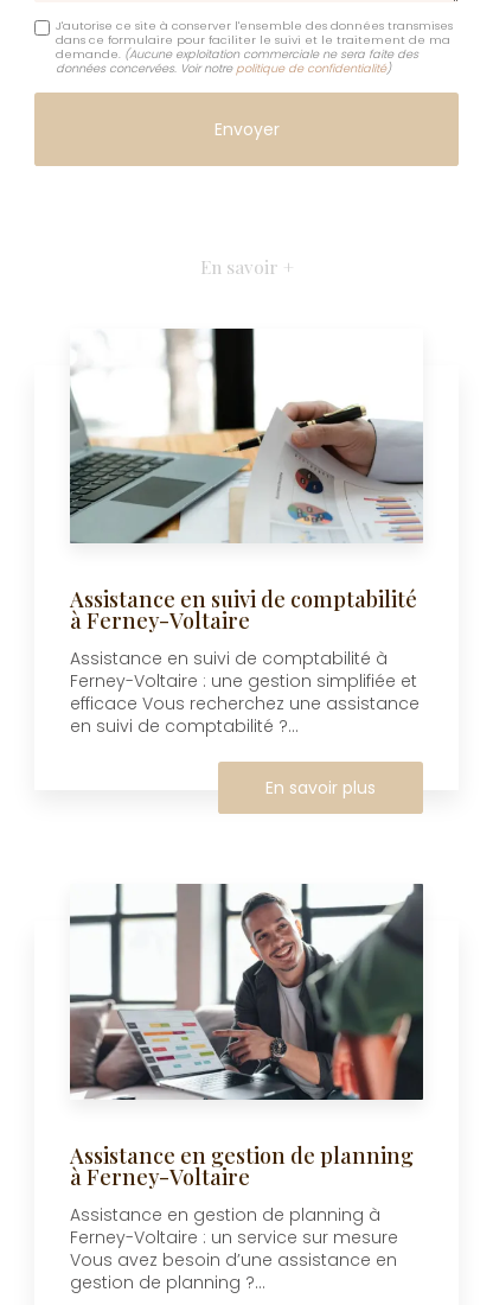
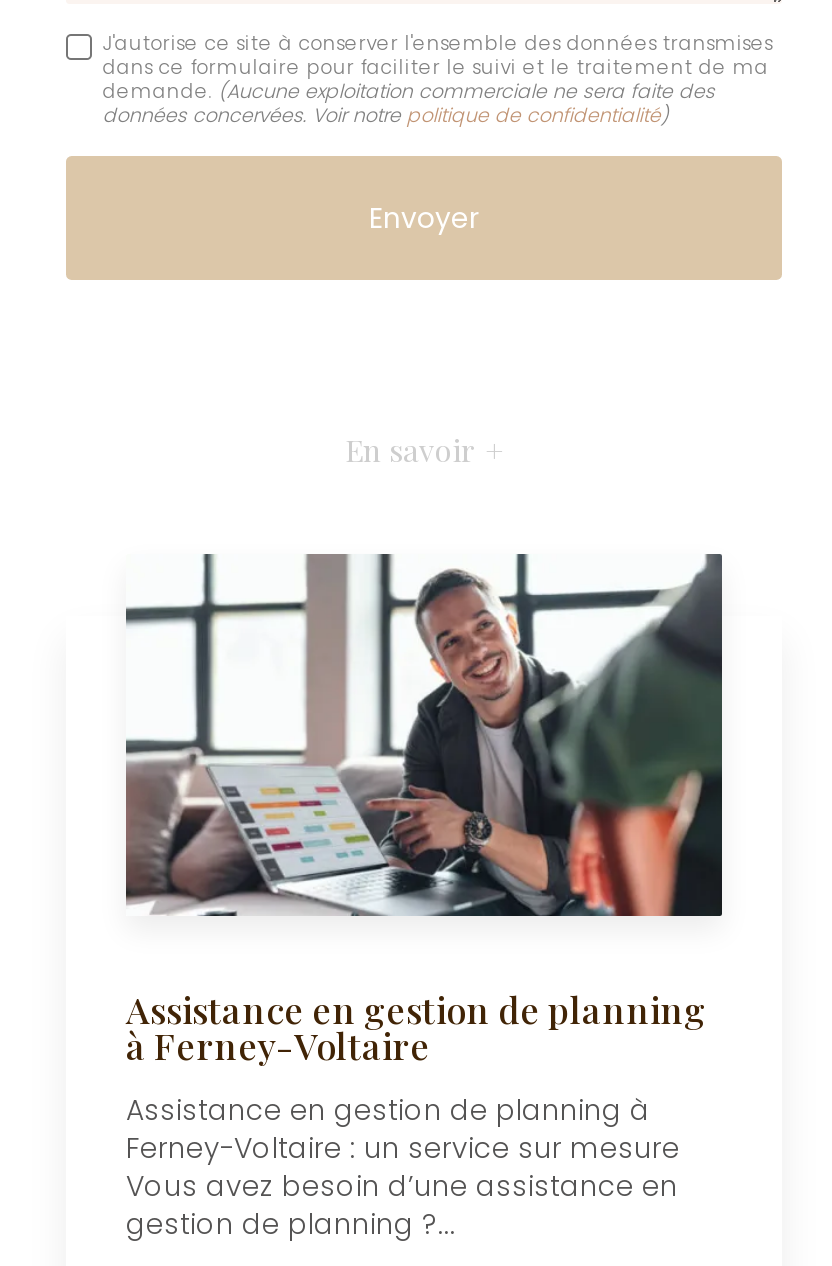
- [image]
- Assistance en suivi de comptabilité
- à Ferney-Voltaire
- Assistance en suivi de comptabilité à
- Ferney-Voltaire : une gestion simplifiée et
- efficace Vous recherchez une assistance
- en suivi de comptabilité ?...
- En savoir plus
